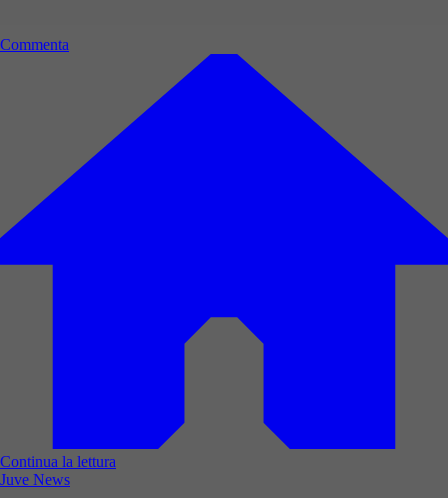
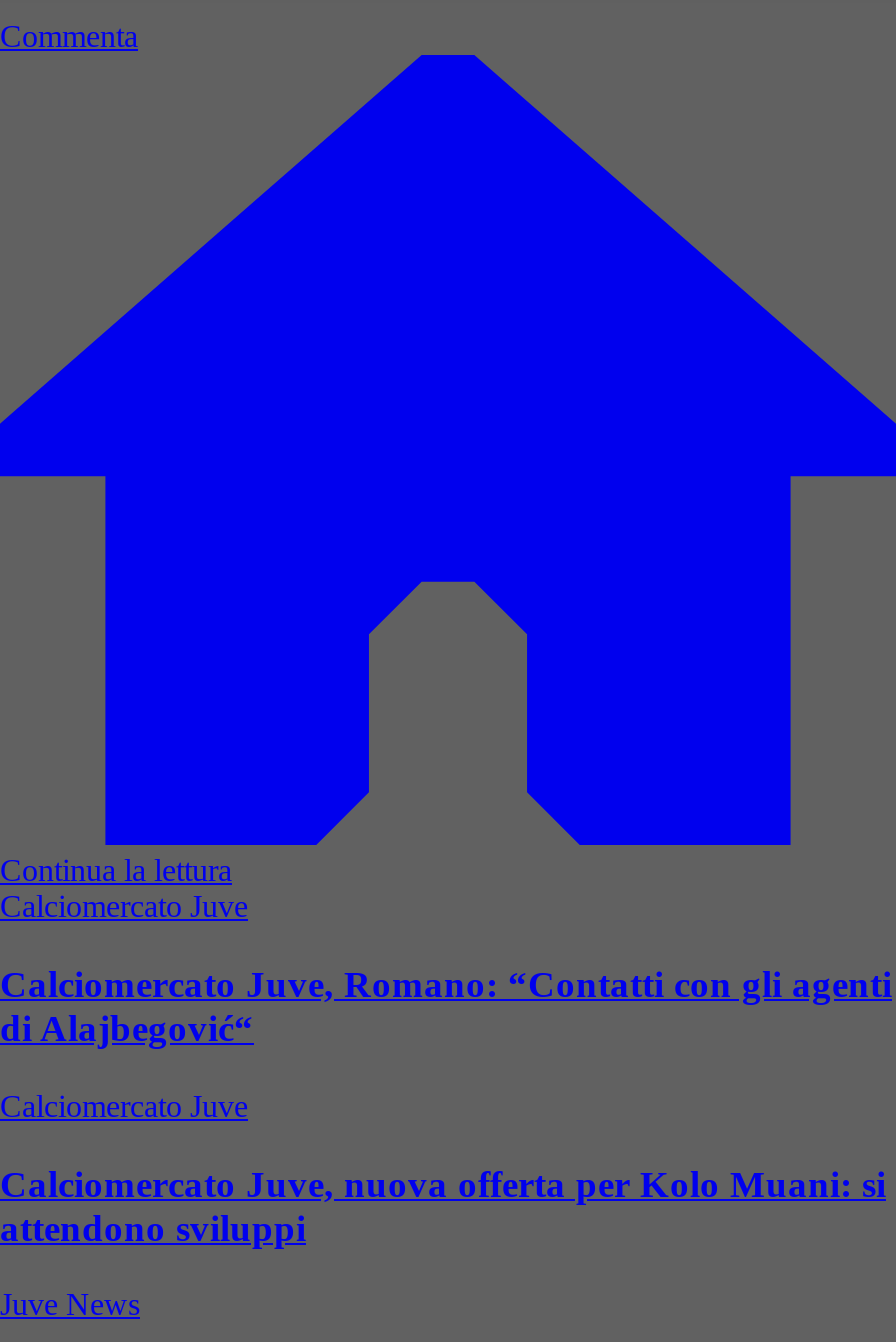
+ Calciomercato Juve
+ Calciomercato Juve, Romano: “Contatti con gli agenti
+ di Alajbegović“
+ Calciomercato Juve
+ Calciomercato Juve, nuova offerta per Kolo Muani: si
+ attendono sviluppi
